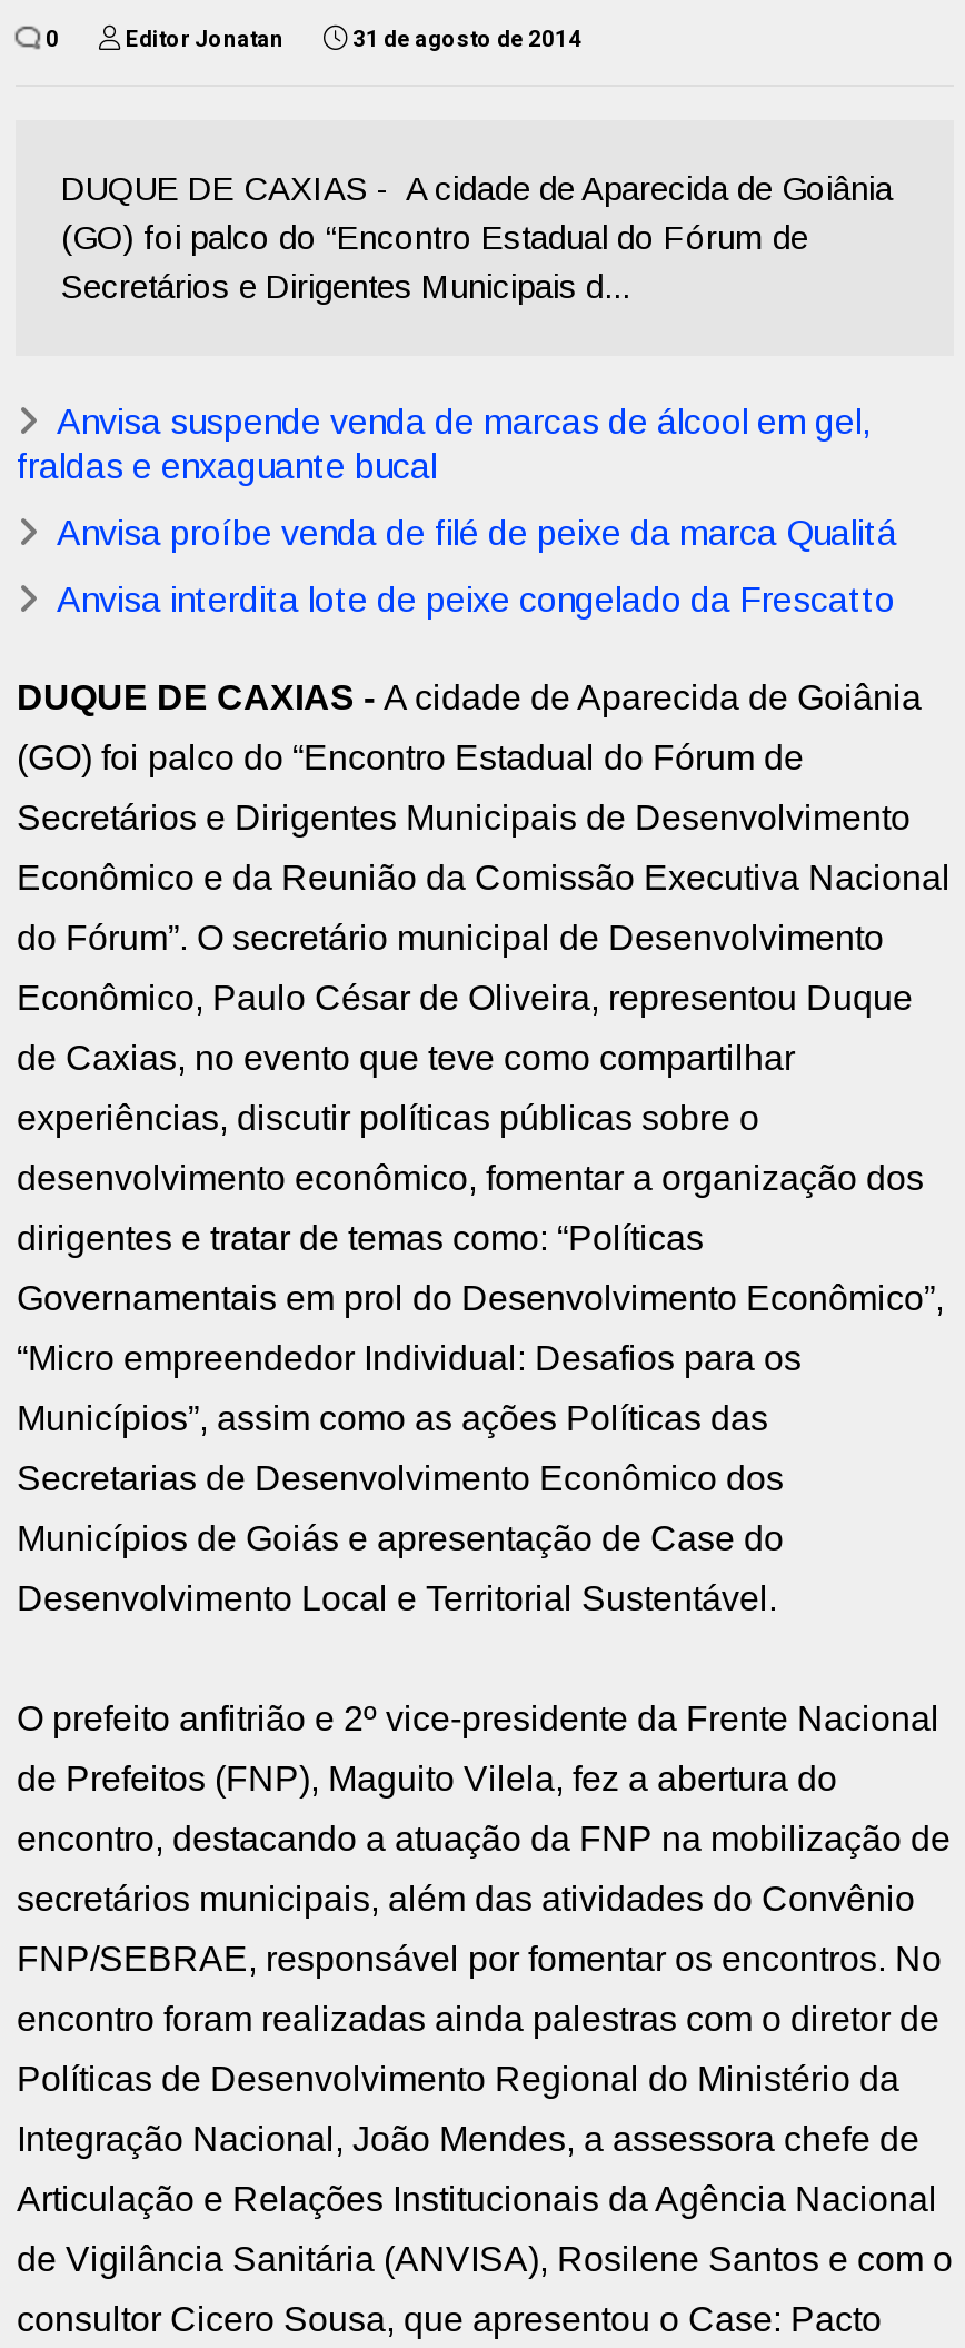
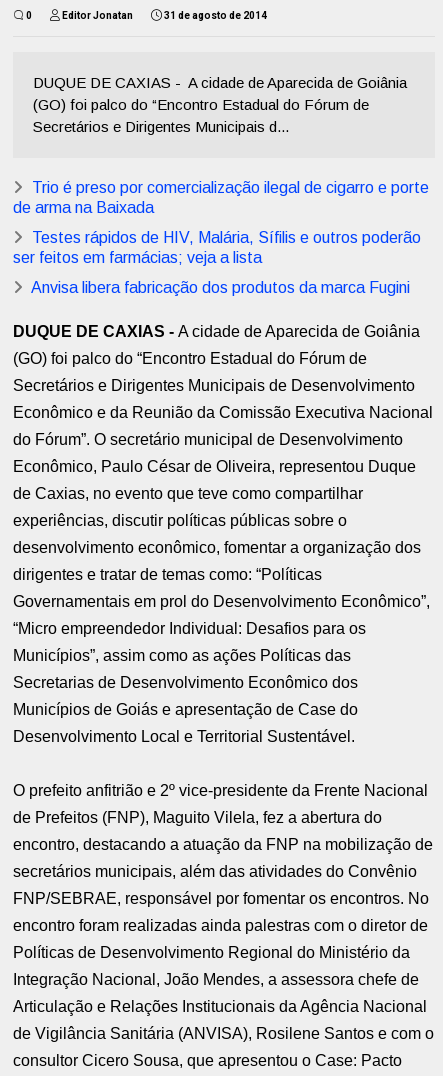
- Anvisa suspende venda de marcas de álcool em gel,
- fraldas e enxaguante bucal
+ Trio é preso por comercialização ilegal de cigarro e porte
+ de arma na Baixada

- Anvisa proíbe venda de filé de peixe da marca Qualitá
+ Testes rápidos de HIV, Malária, Sífilis e outros poderão
+ ser feitos em farmácias; veja a lista

- Anvisa interdita lote de peixe congelado da Frescatto
+ Anvisa libera fabricação dos produtos da marca Fugini
